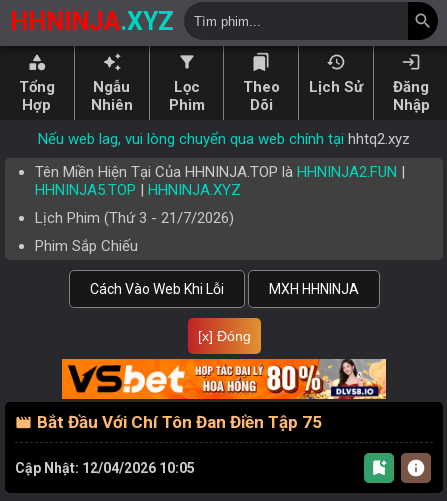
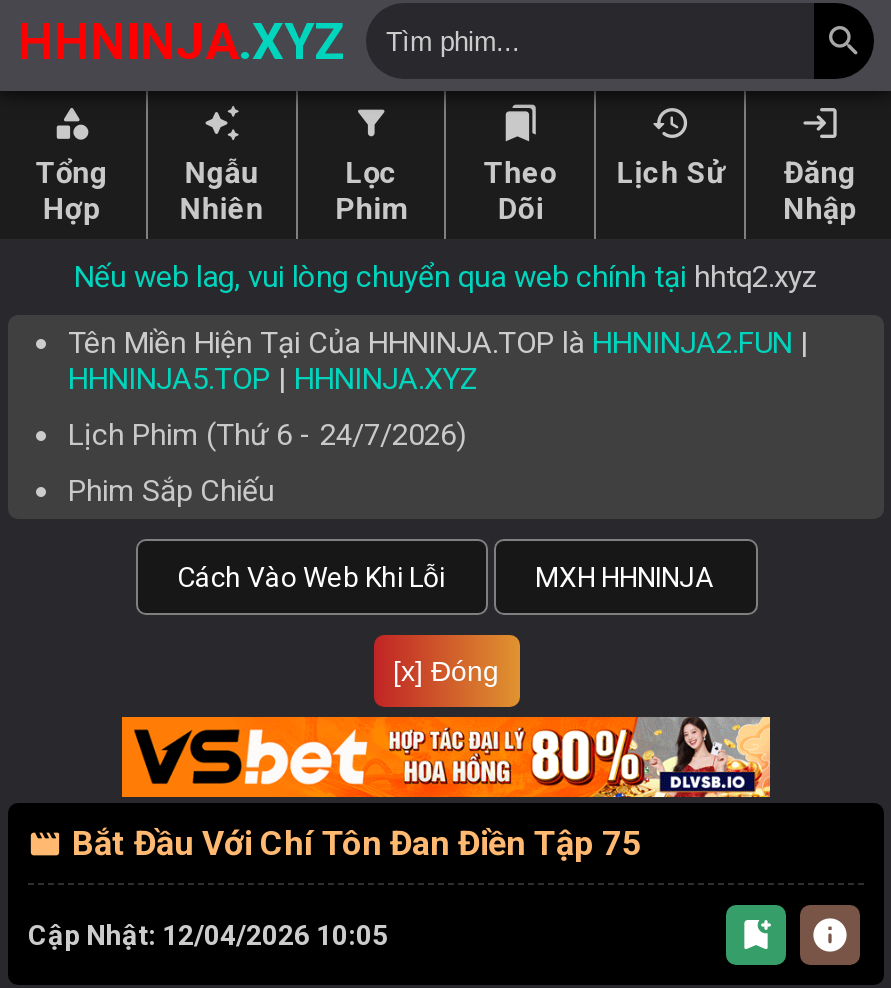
- Lịch Phim (Thứ 3 - 21/7/2026)
+ Lịch Phim (Thứ 6 - 24/7/2026)
